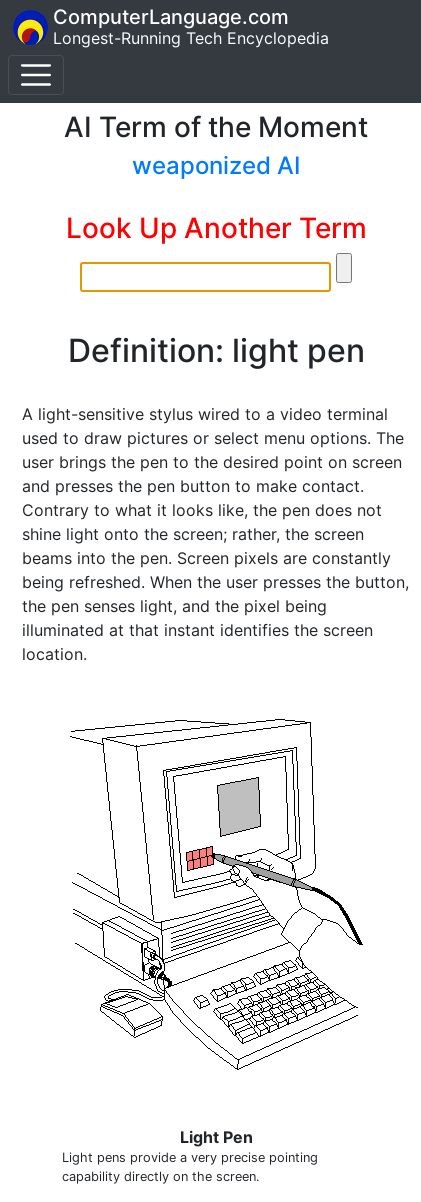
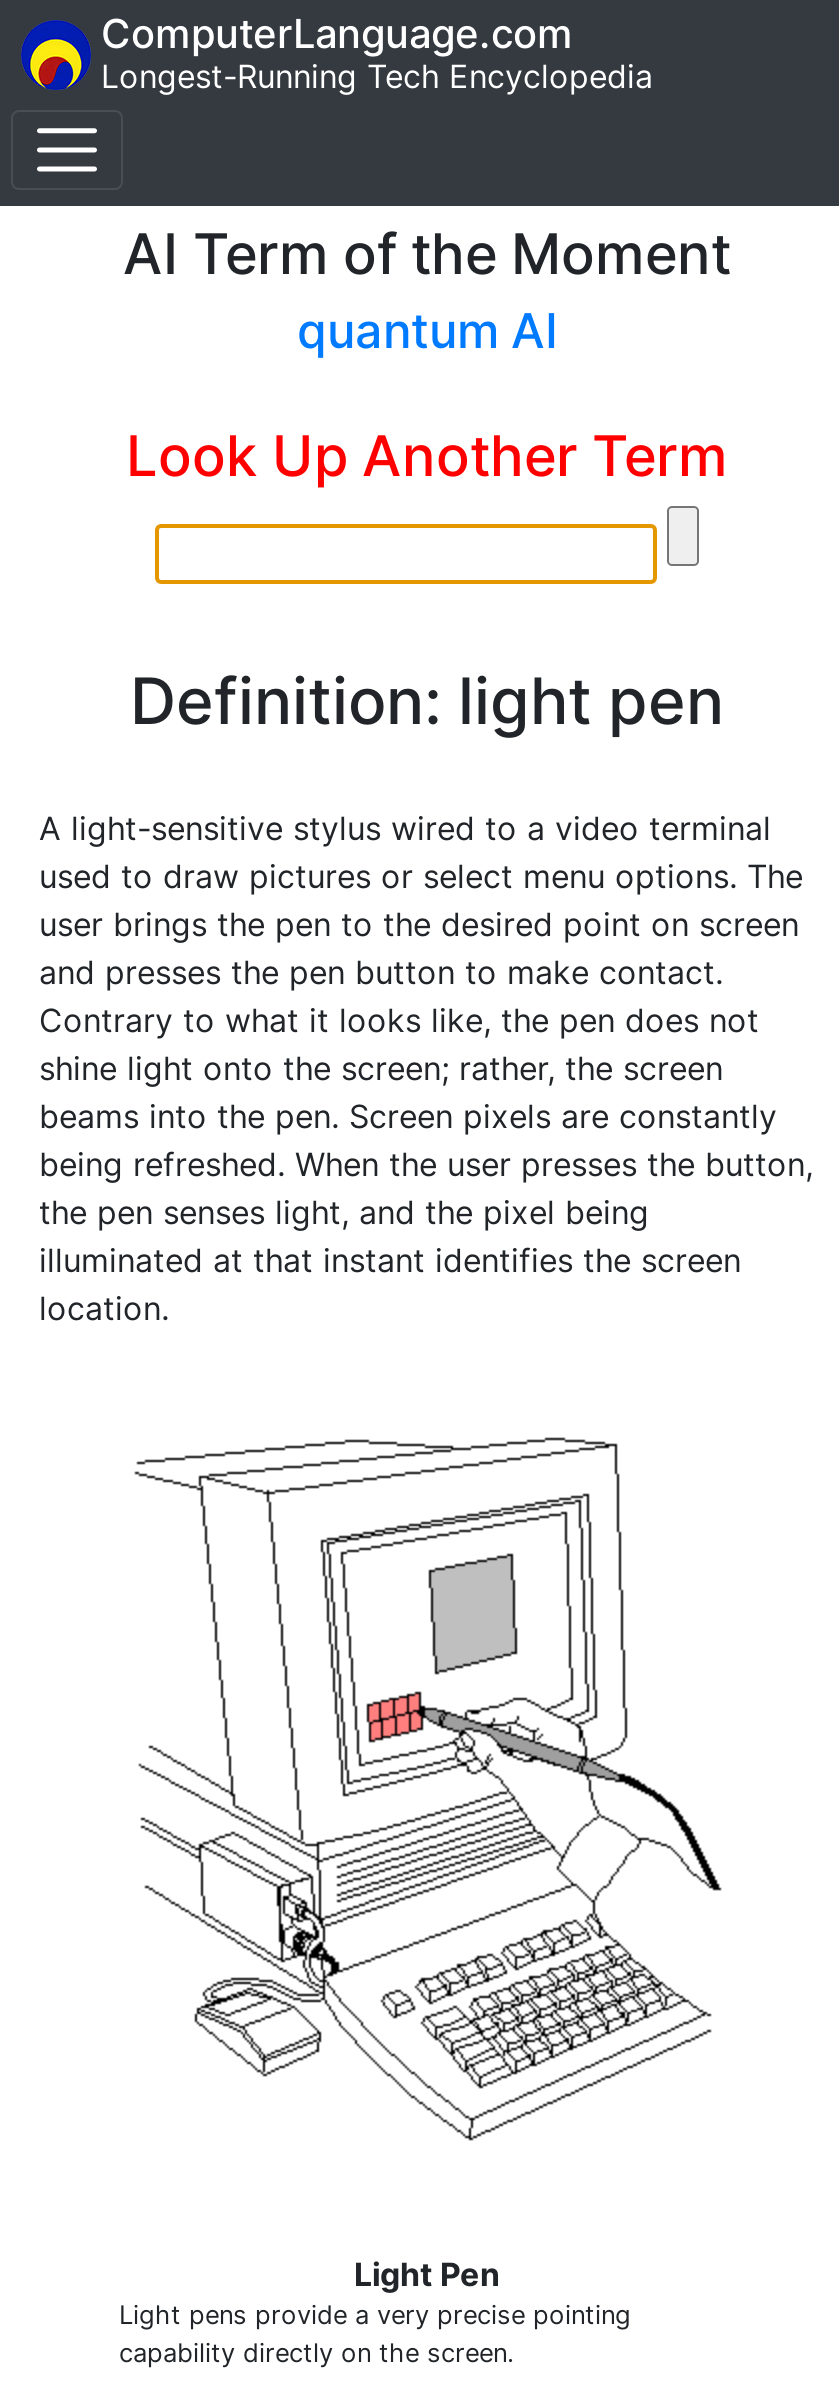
- weaponized AI
+ quantum AI
